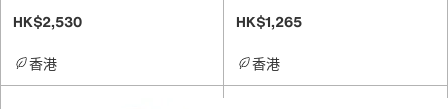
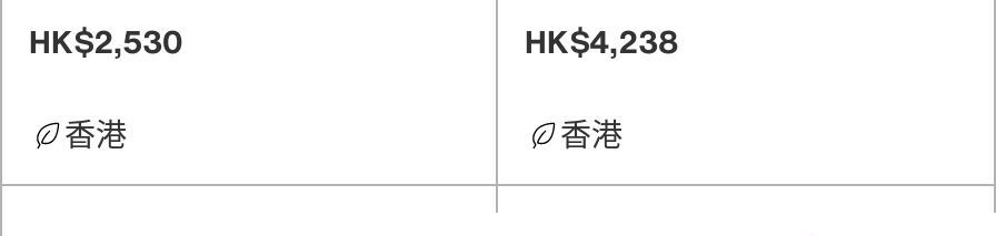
- HK$1,265
+ HK$4,238
